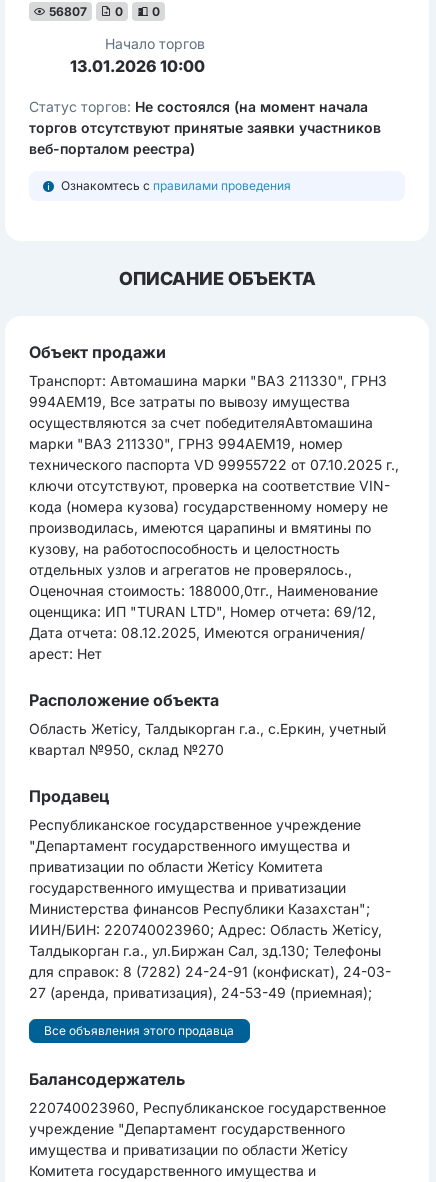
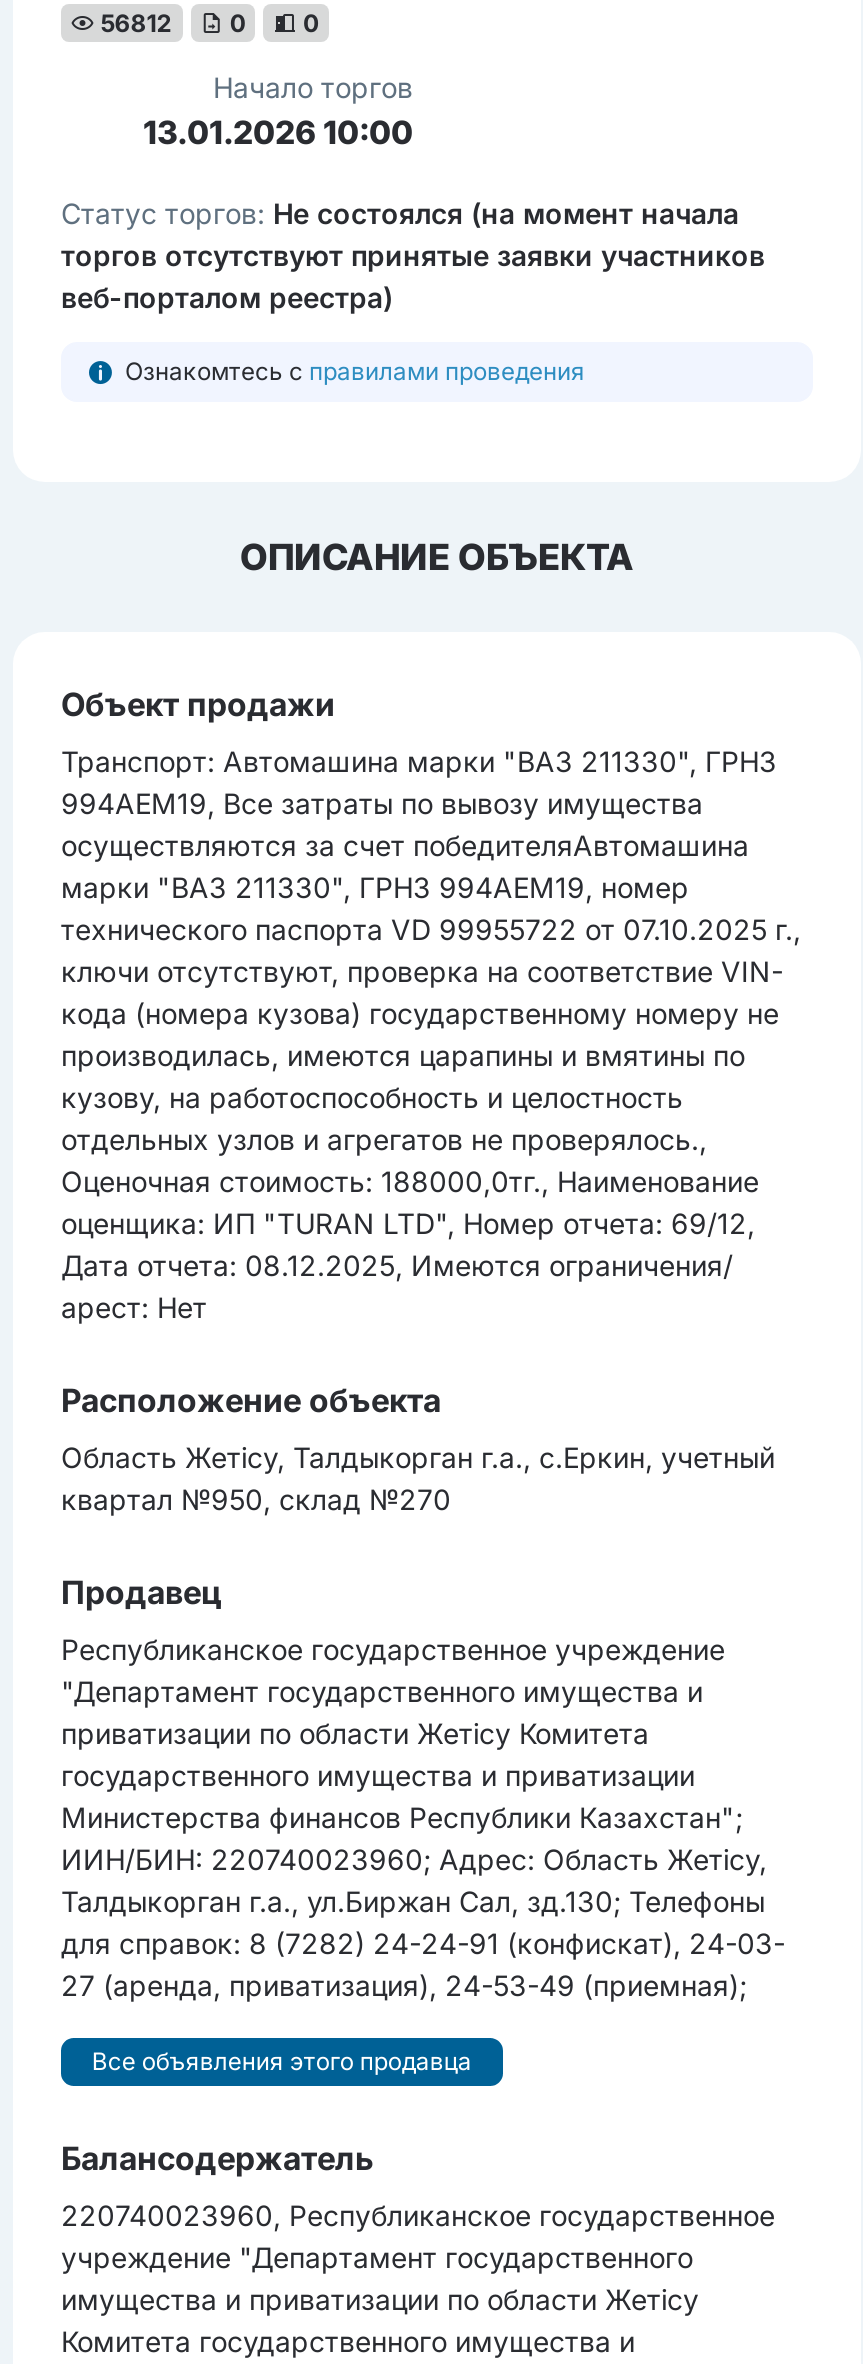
- 56807
+ 56812
